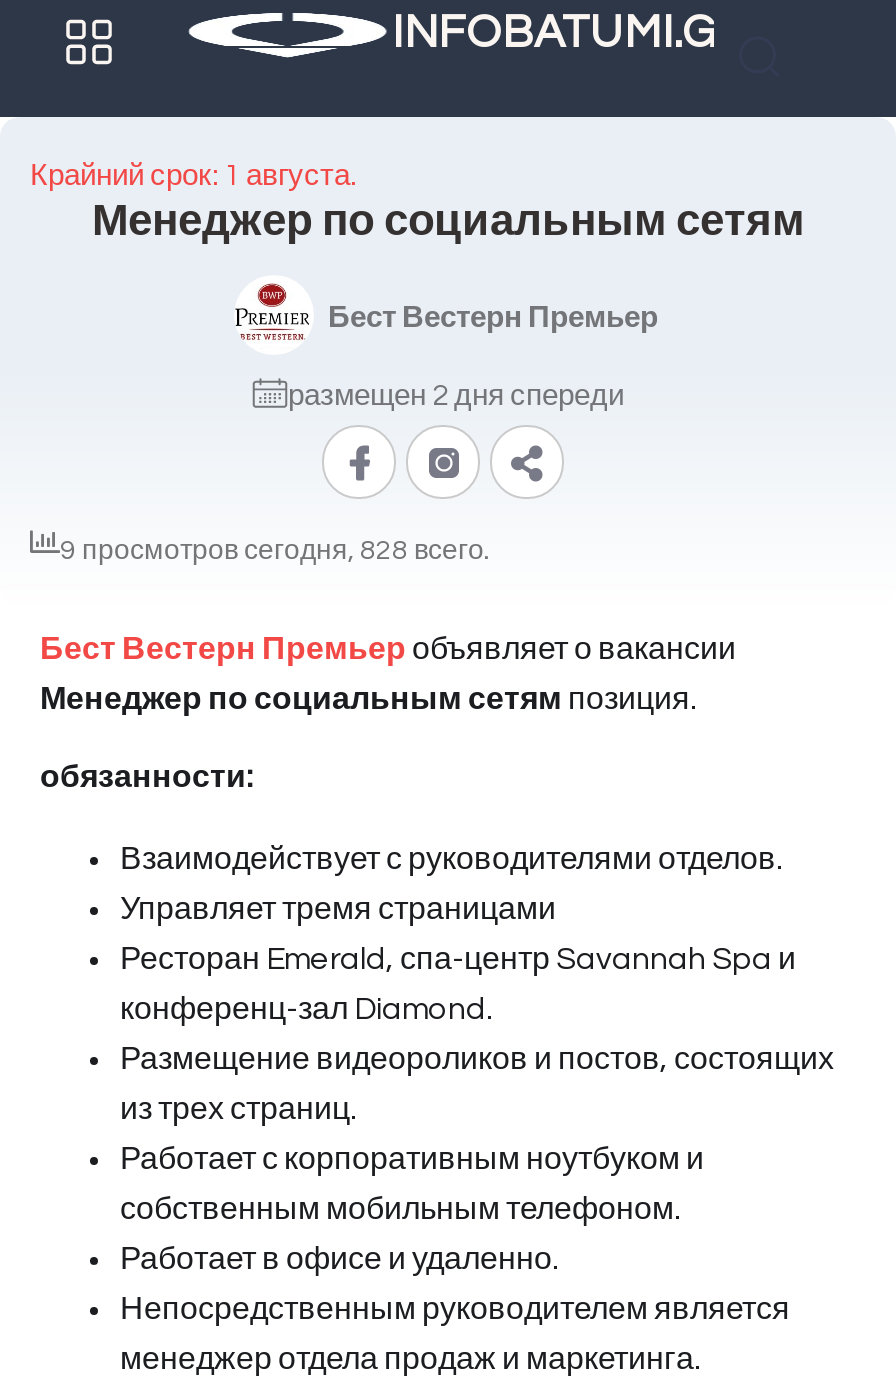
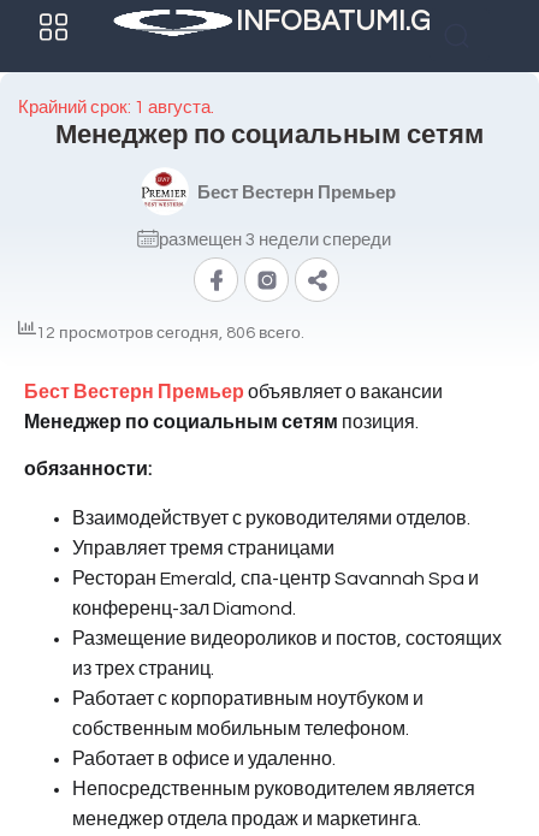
- размещен 2 дня спереди
+ размещен 3 недели спереди

- 9 просмотров сегодня, 828 всего.
+ 12 просмотров сегодня, 806 всего.
